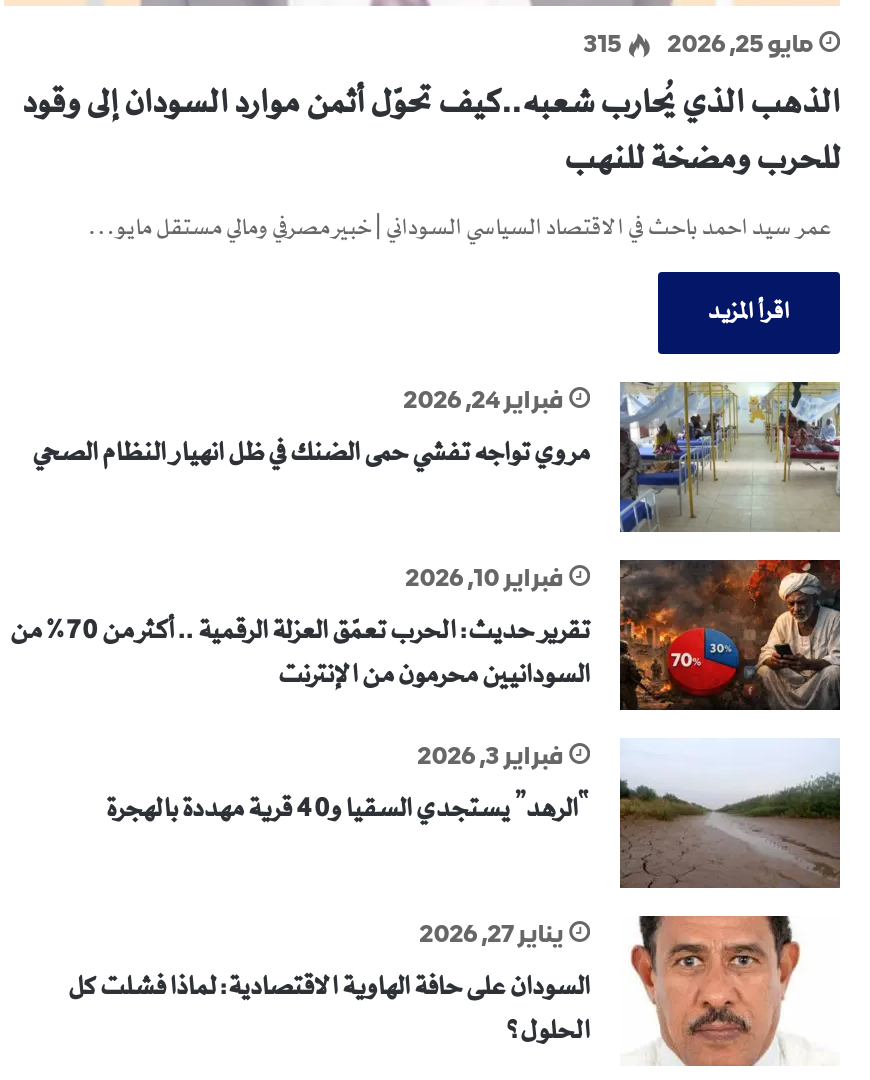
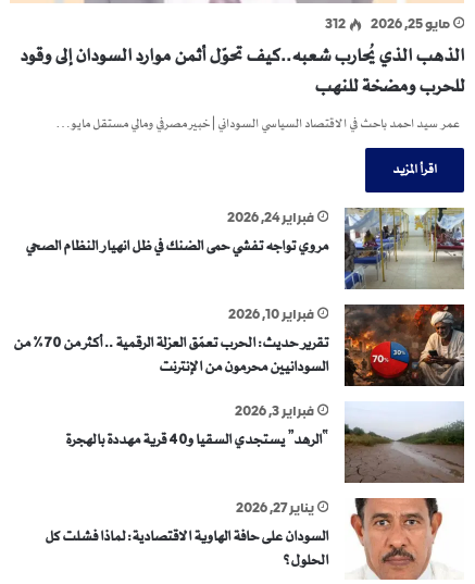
- 315
+ 312
